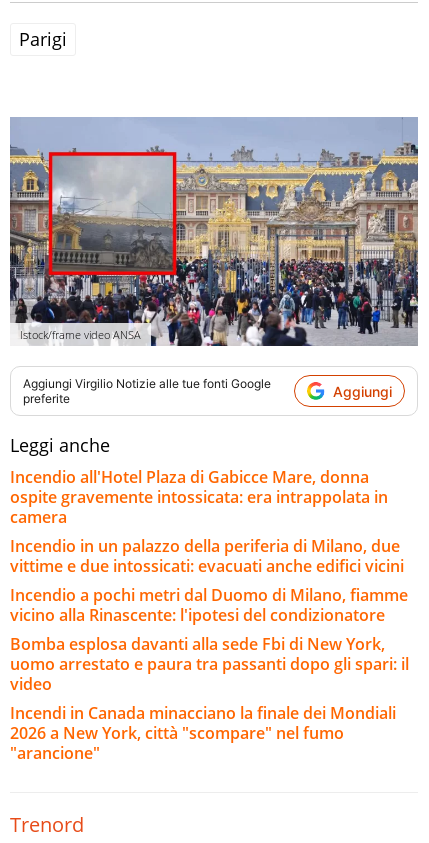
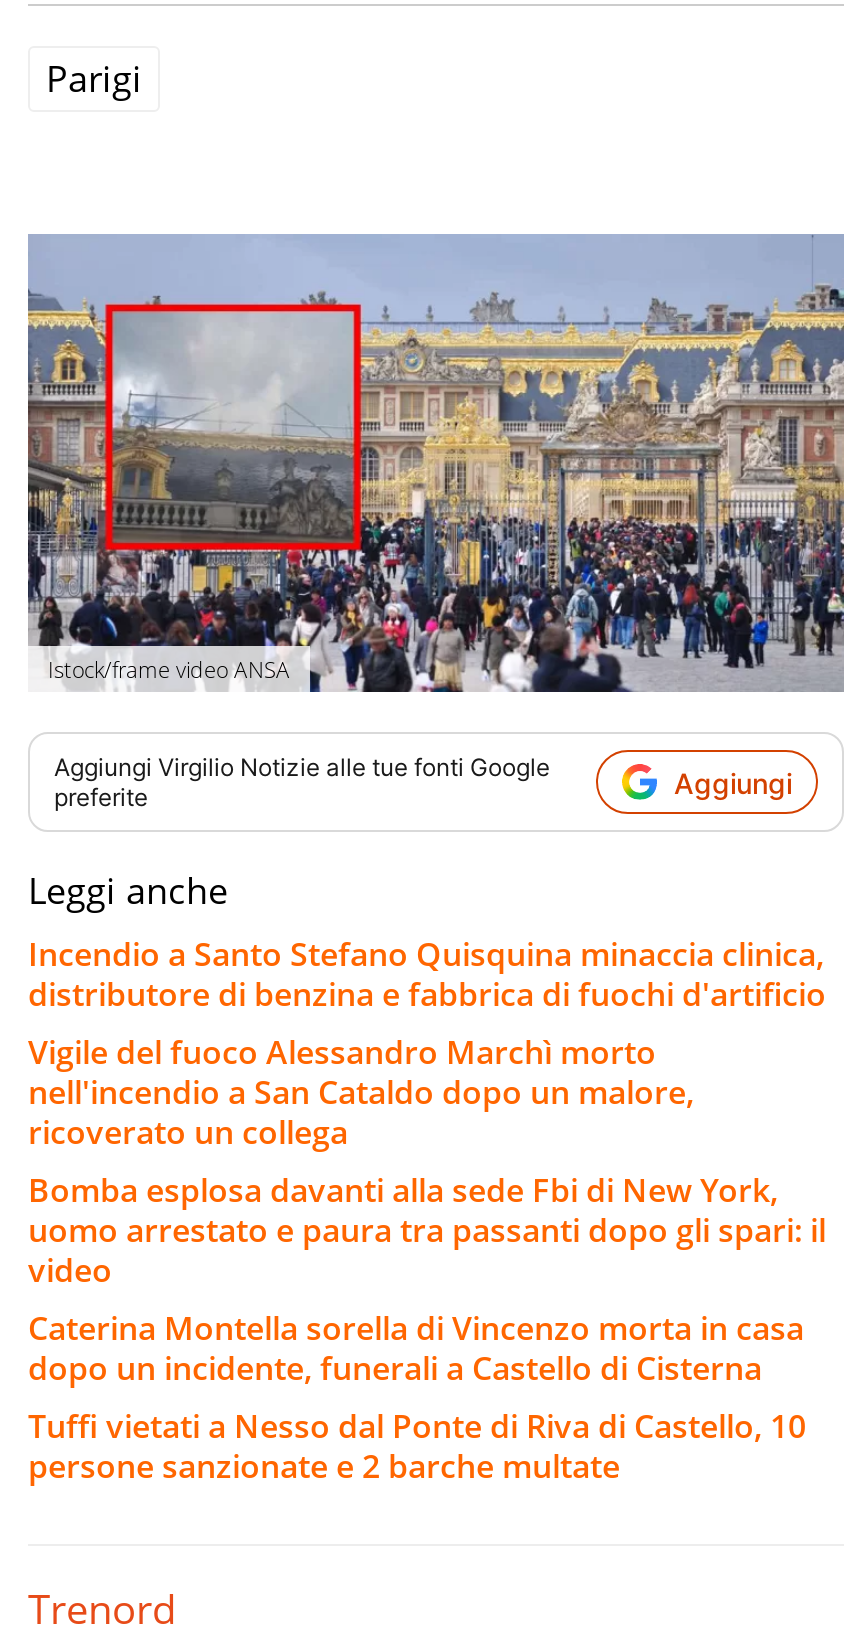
- Incendio all'Hotel Plaza di Gabicce Mare, donna
- ospite gravemente intossicata: era intrappolata in
- camera
- Incendio in un palazzo della periferia di Milano, due
- vittime e due intossicati: evacuati anche edifici vicini
- Incendio a pochi metri dal Duomo di Milano, fiamme
- vicino alla Rinascente: l'ipotesi del condizionatore
+ Incendio a Santo Stefano Quisquina minaccia clinica,
+ distributore di benzina e fabbrica di fuochi d'artificio
+ Vigile del fuoco Alessandro Marchì morto
+ nell'incendio a San Cataldo dopo un malore,
+ ricoverato un collega

moved up: Bomba esplosa davanti alla sede Fbi di New York, | uomo arrestato e paura tra passanti dopo gli spari: il | video

- Incendi in Canada minacciano la finale dei Mondiali
- 2026 a New York, città "scompare" nel fumo
- "arancione"
+ Caterina Montella sorella di Vincenzo morta in casa
+ dopo un incidente, funerali a Castello di Cisterna
+ Tuffi vietati a Nesso dal Ponte di Riva di Castello, 10
+ persone sanzionate e 2 barche multate
